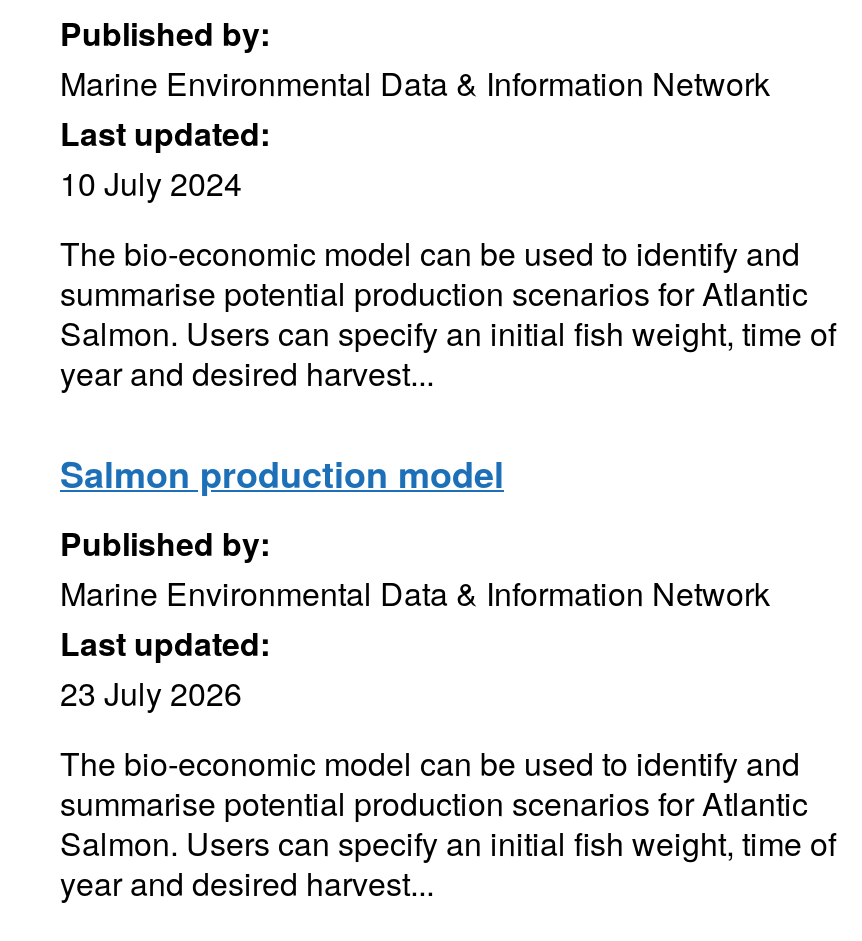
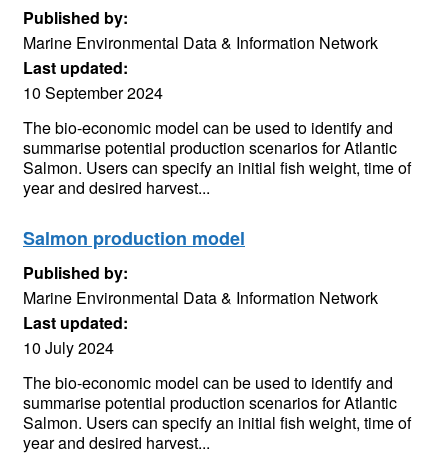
- 10 July 2024
+ 10 September 2024

- 23 July 2026
+ 10 July 2024
